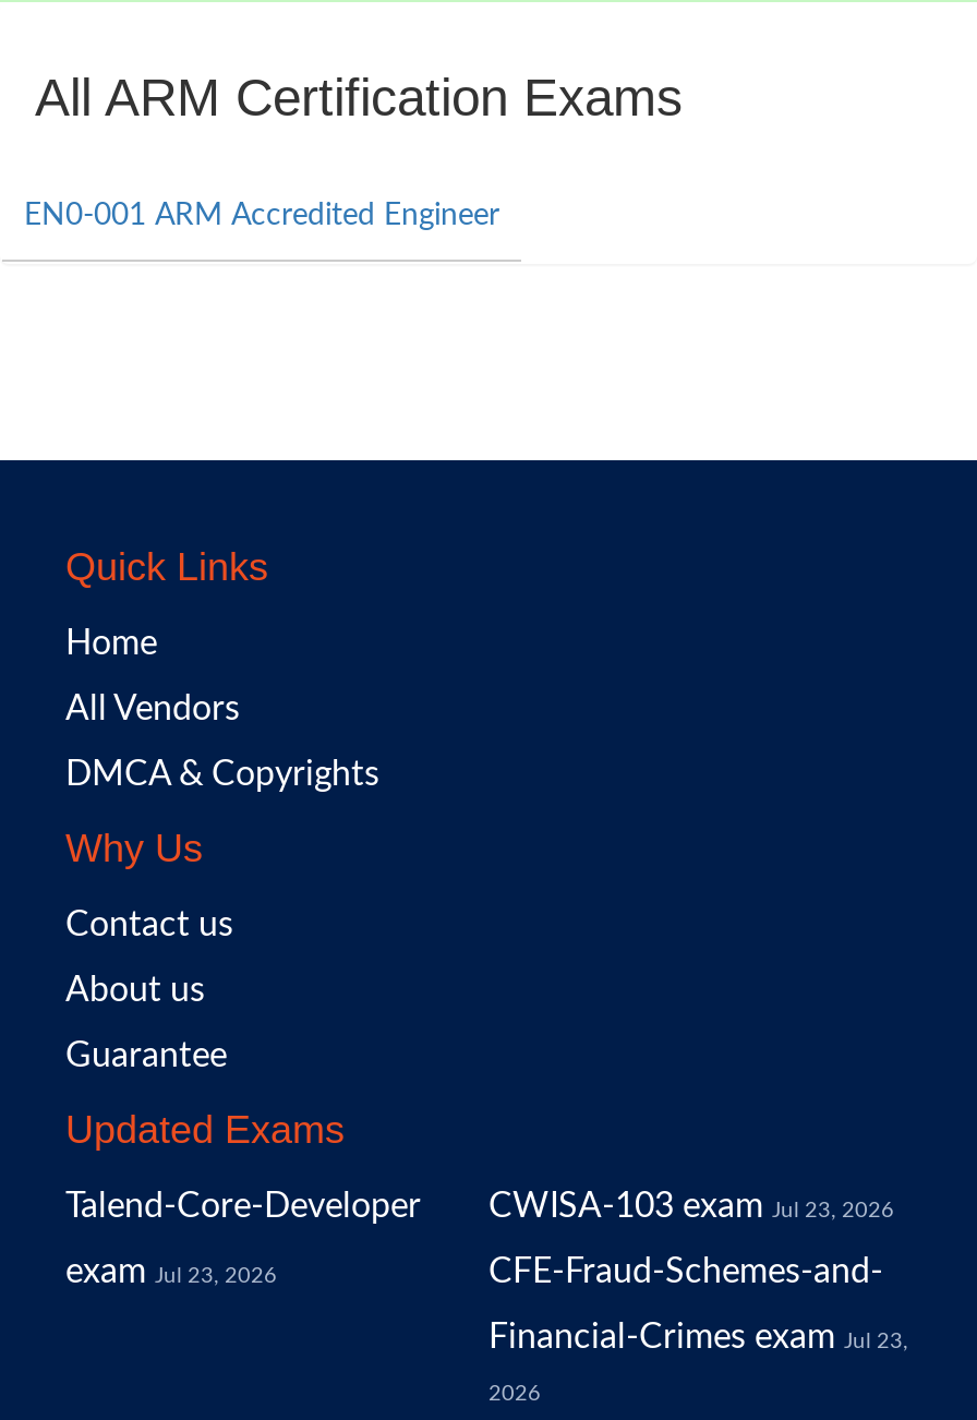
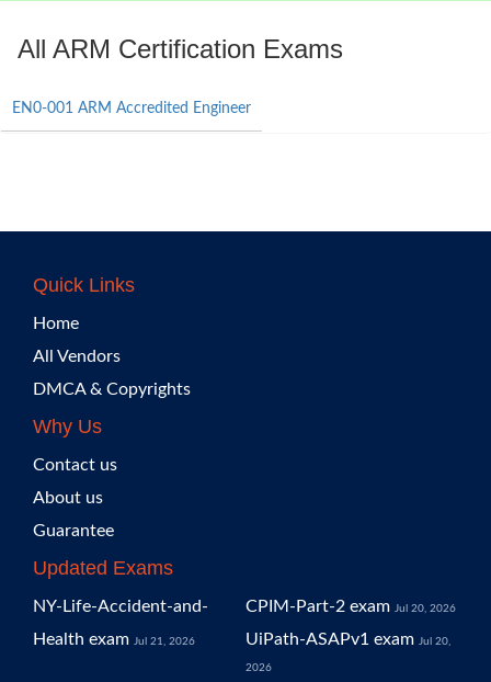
- Talend-Core-Developer
- exam Jul 23, 2026
+ NY-Life-Accident-and-
+ Health exam Jul 21, 2026

- CWISA-103 exam Jul 23, 2026
- CFE-Fraud-Schemes-and-
- Financial-Crimes exam Jul 23,
+ CPIM-Part-2 exam Jul 20, 2026
+ UiPath-ASAPv1 exam Jul 20,
